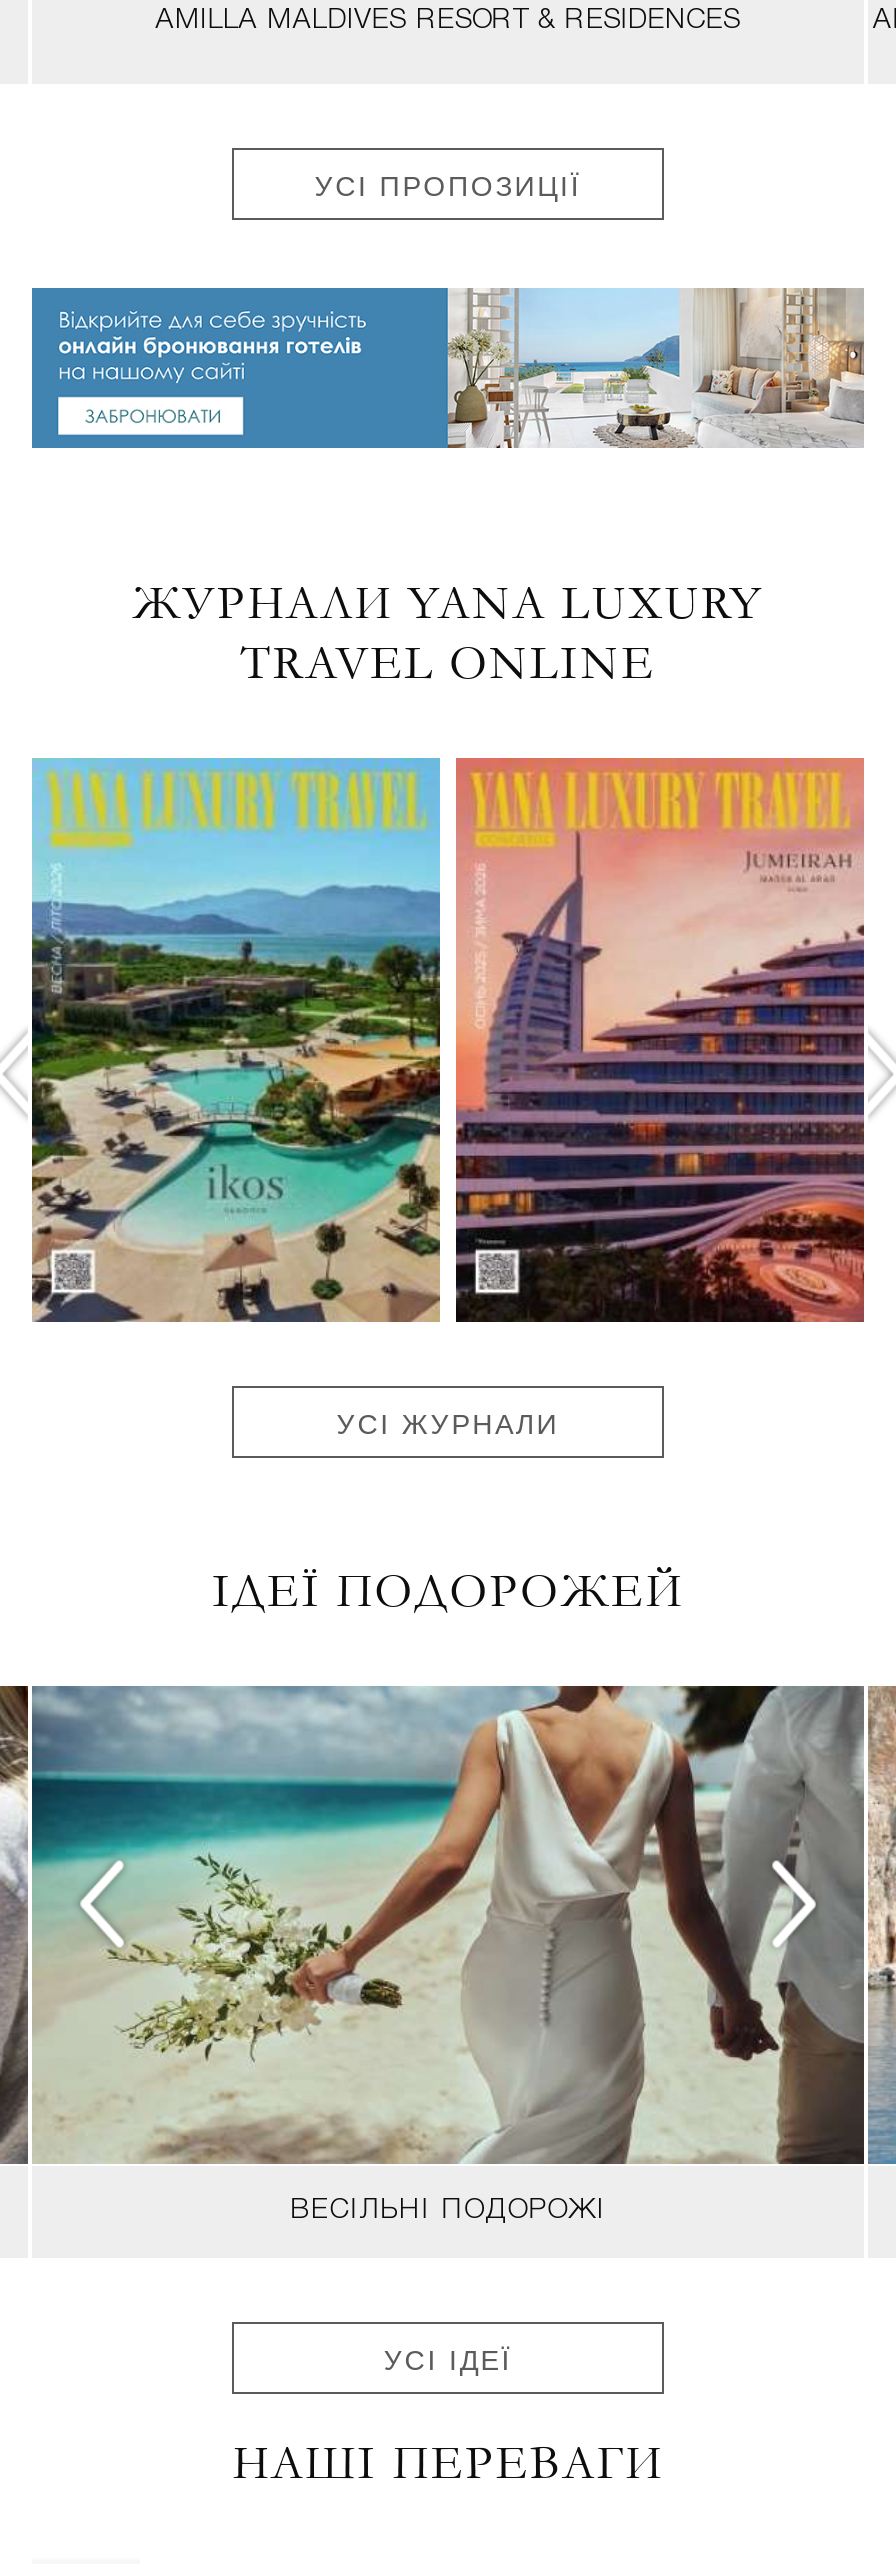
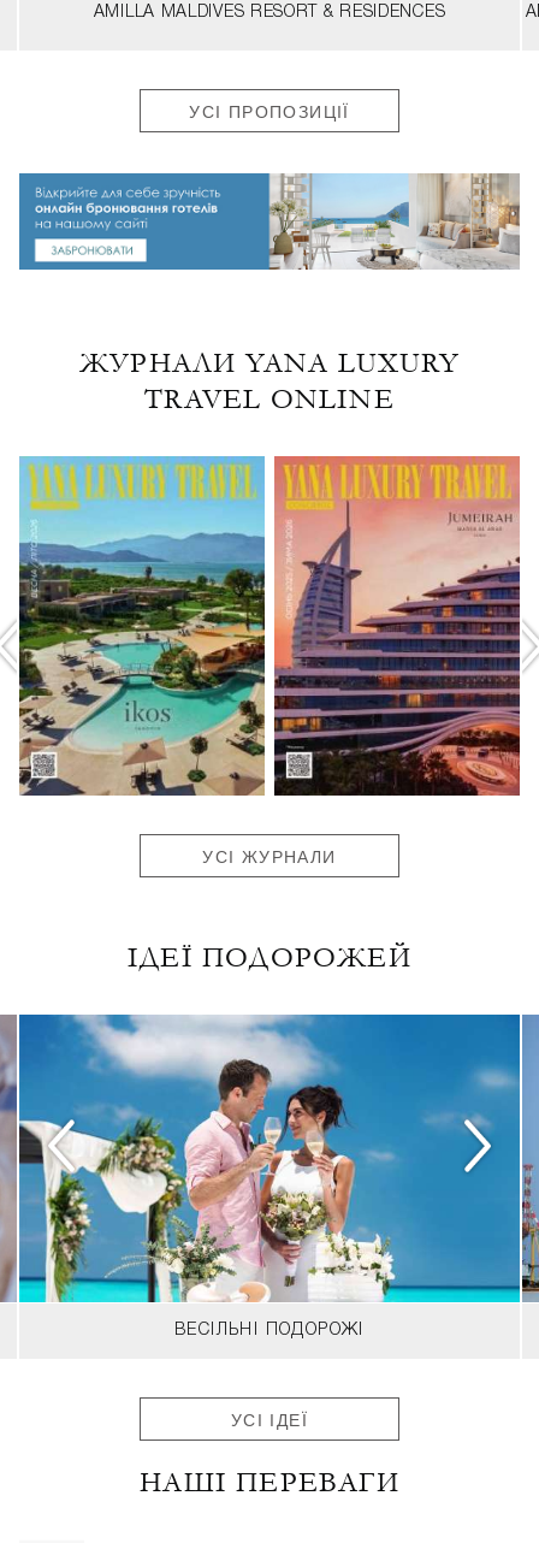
- [image]
+ [image]
